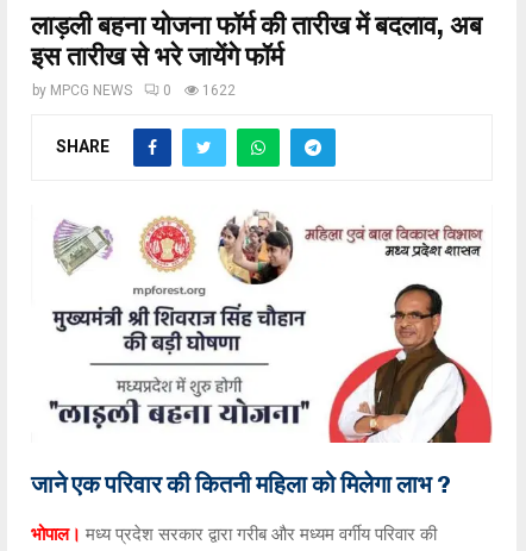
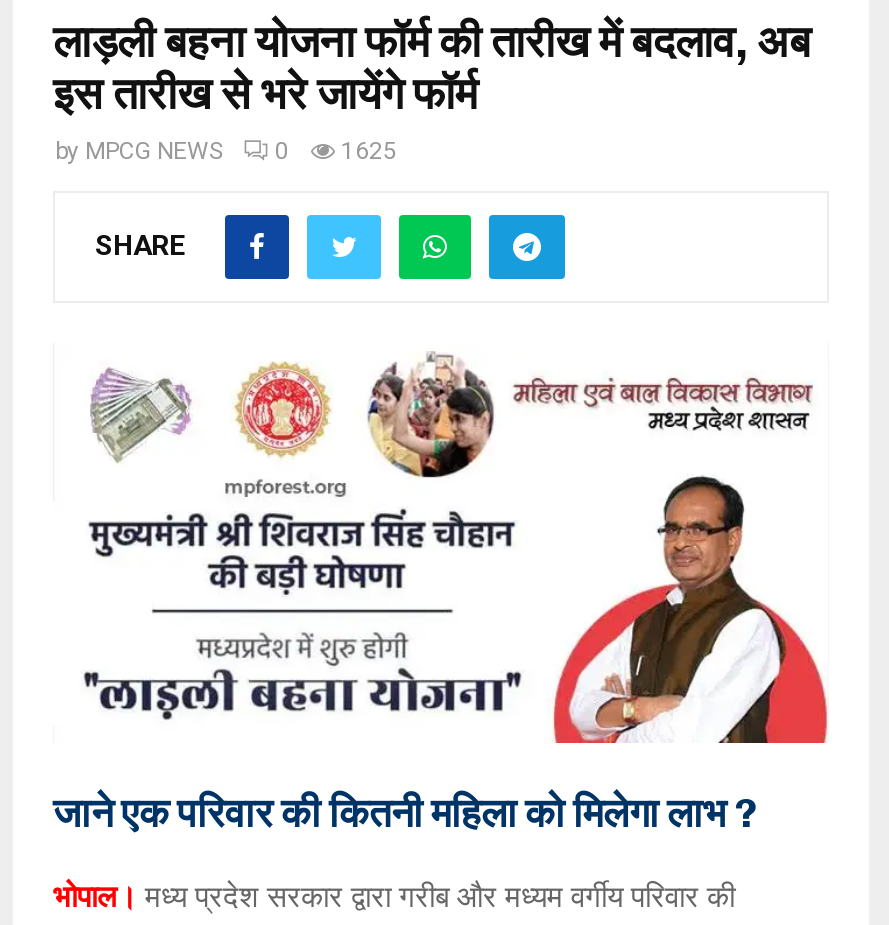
- by MPCG NEWS 0 1622
+ by MPCG NEWS 0 1625
